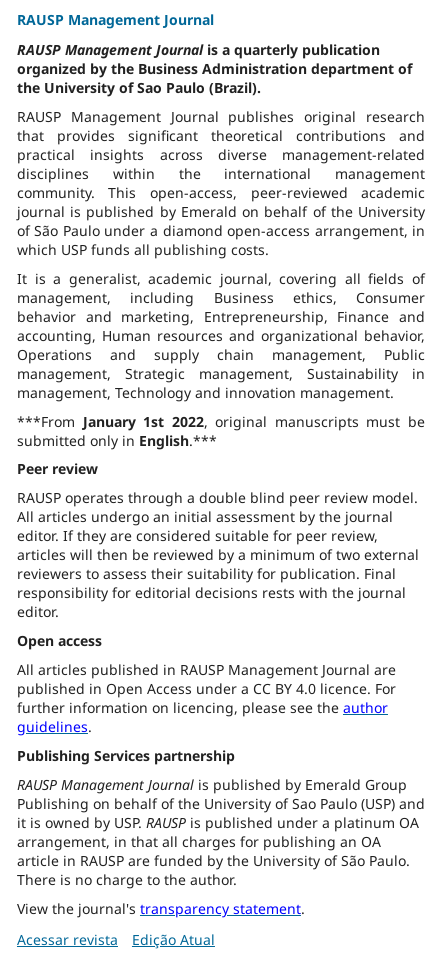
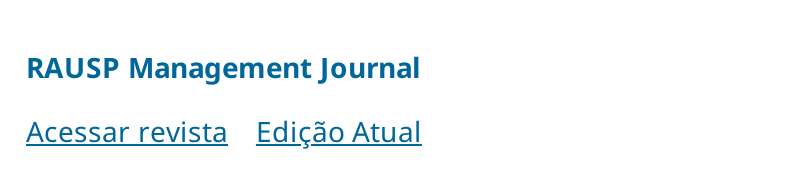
- RAUSP Management Journal is a quarterly publication
- organized by the Business Administration department of
- the University of Sao Paulo (Brazil).
- RAUSP Management Journal publishes original research
- that provides significant theoretical contributions and
- practical insights across diverse management-related
- disciplines within the international management
- community. This open-access, peer-reviewed academic
- journal is published by Emerald on behalf of the University
- of São Paulo under a diamond open-access arrangement, in
- which USP funds all publishing costs.
- It is a generalist, academic journal, covering all fields of
- management, including Business ethics, Consumer
- behavior and marketing, Entrepreneurship, Finance and
- accounting, Human resources and organizational behavior,
- Operations and supply chain management, Public
- management, Strategic management, Sustainability in
- management, Technology and innovation management.
- ***From January 1st 2022, original manuscripts must be
- submitted only in English.***
- Peer review
- RAUSP operates through a double blind peer review model.
- All articles undergo an initial assessment by the journal
- editor. If they are considered suitable for peer review,
- articles will then be reviewed by a minimum of two external
- reviewers to assess their suitability for publication. Final
- responsibility for editorial decisions rests with the journal
- editor.
- Open access
- All articles published in RAUSP Management Journal are
- published in Open Access under a CC BY 4.0 licence. For
- further information on licencing, please see the author
- guidelines.
- Publishing Services partnership
- RAUSP Management Journal is published by Emerald Group
- Publishing on behalf of the University of Sao Paulo (USP) and
- it is owned by USP. RAUSP is published under a platinum OA
- arrangement, in that all charges for publishing an OA
- article in RAUSP are funded by the University of São Paulo.
- There is no charge to the author.
- View the journal's transparency statement.
